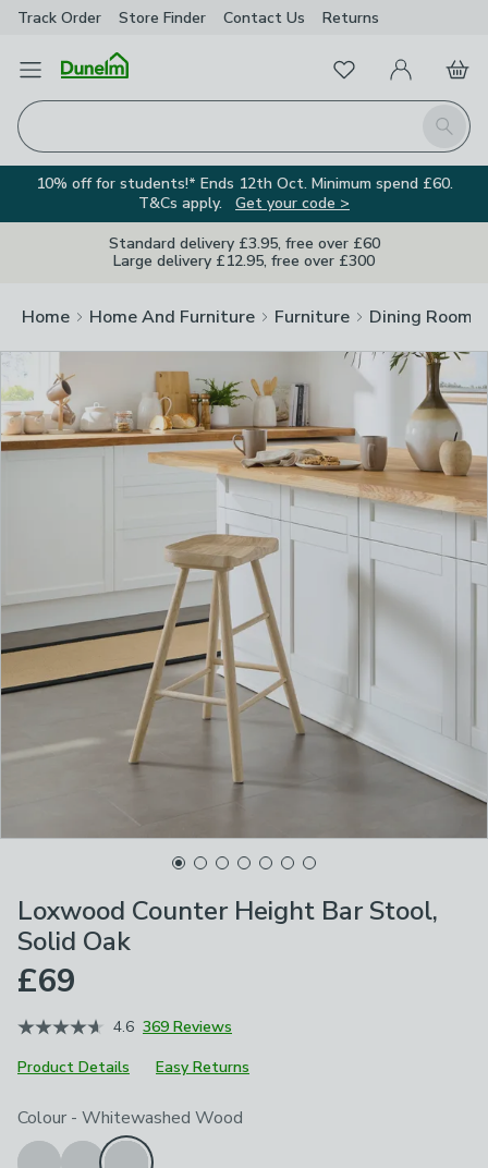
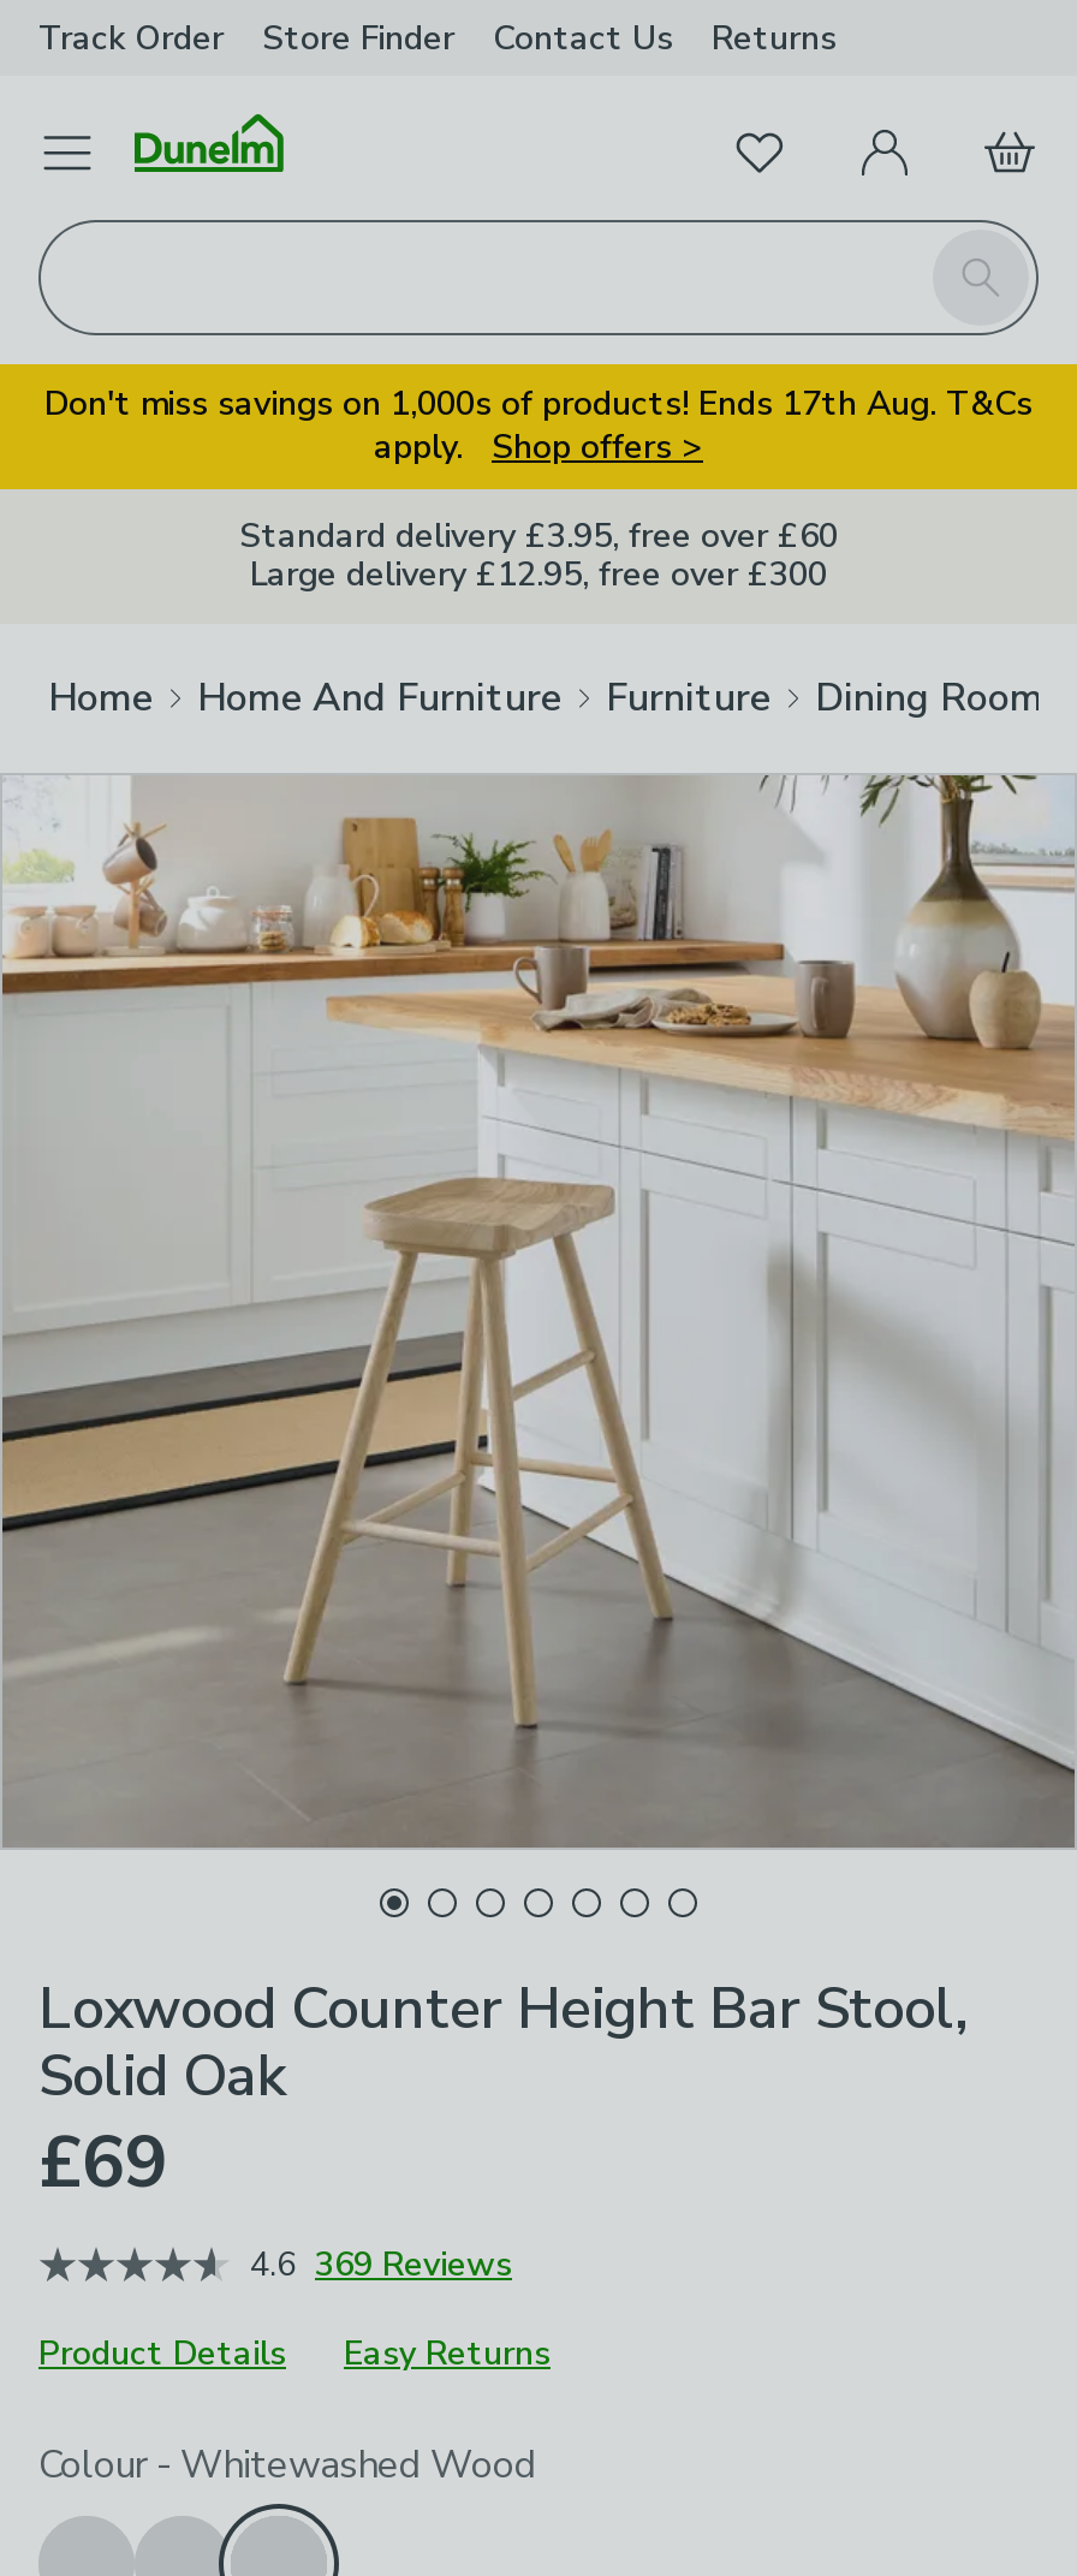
- 10% off for students!* Ends 12th Oct. Minimum spend £60.
- T&Cs apply. Get your code >
+ Don't miss savings on 1,000s of products! Ends 17th Aug. T&Cs
+ apply. Shop offers >
